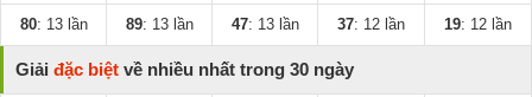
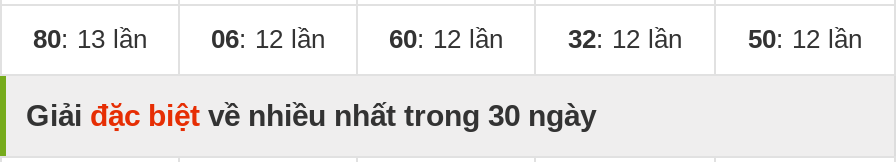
- 89: 13 lần
+ 06: 12 lần

- 47: 13 lần
+ 60: 12 lần

- 37: 12 lần
+ 32: 12 lần

- 19: 12 lần
+ 50: 12 lần
